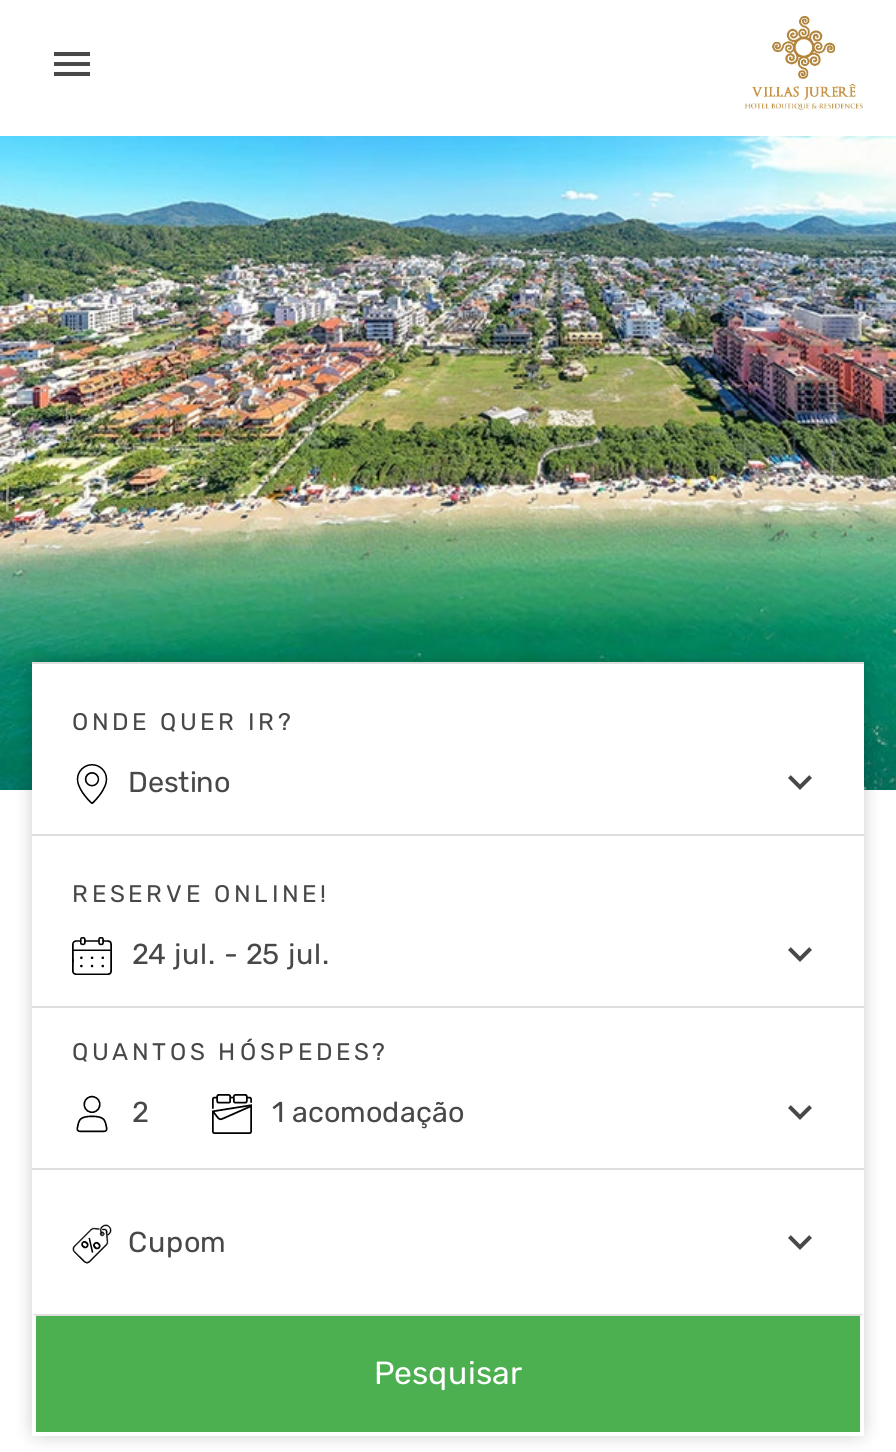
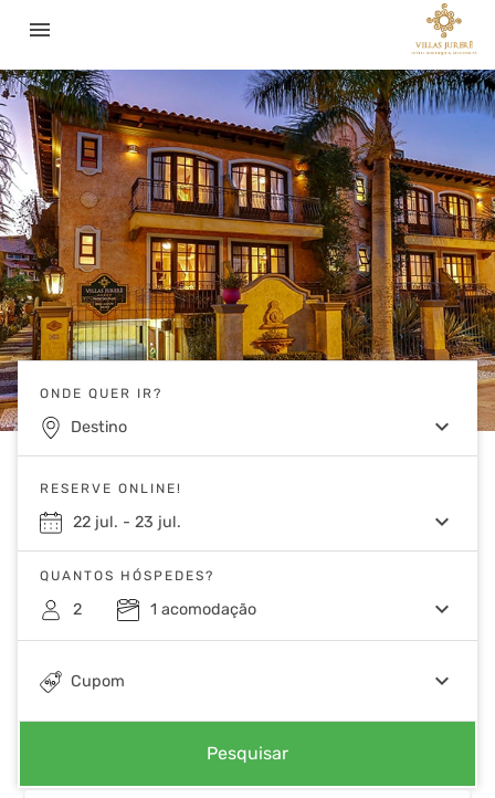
- [image]
+ [image]

- 24 jul. - 25 jul.
+ 22 jul. - 23 jul.
